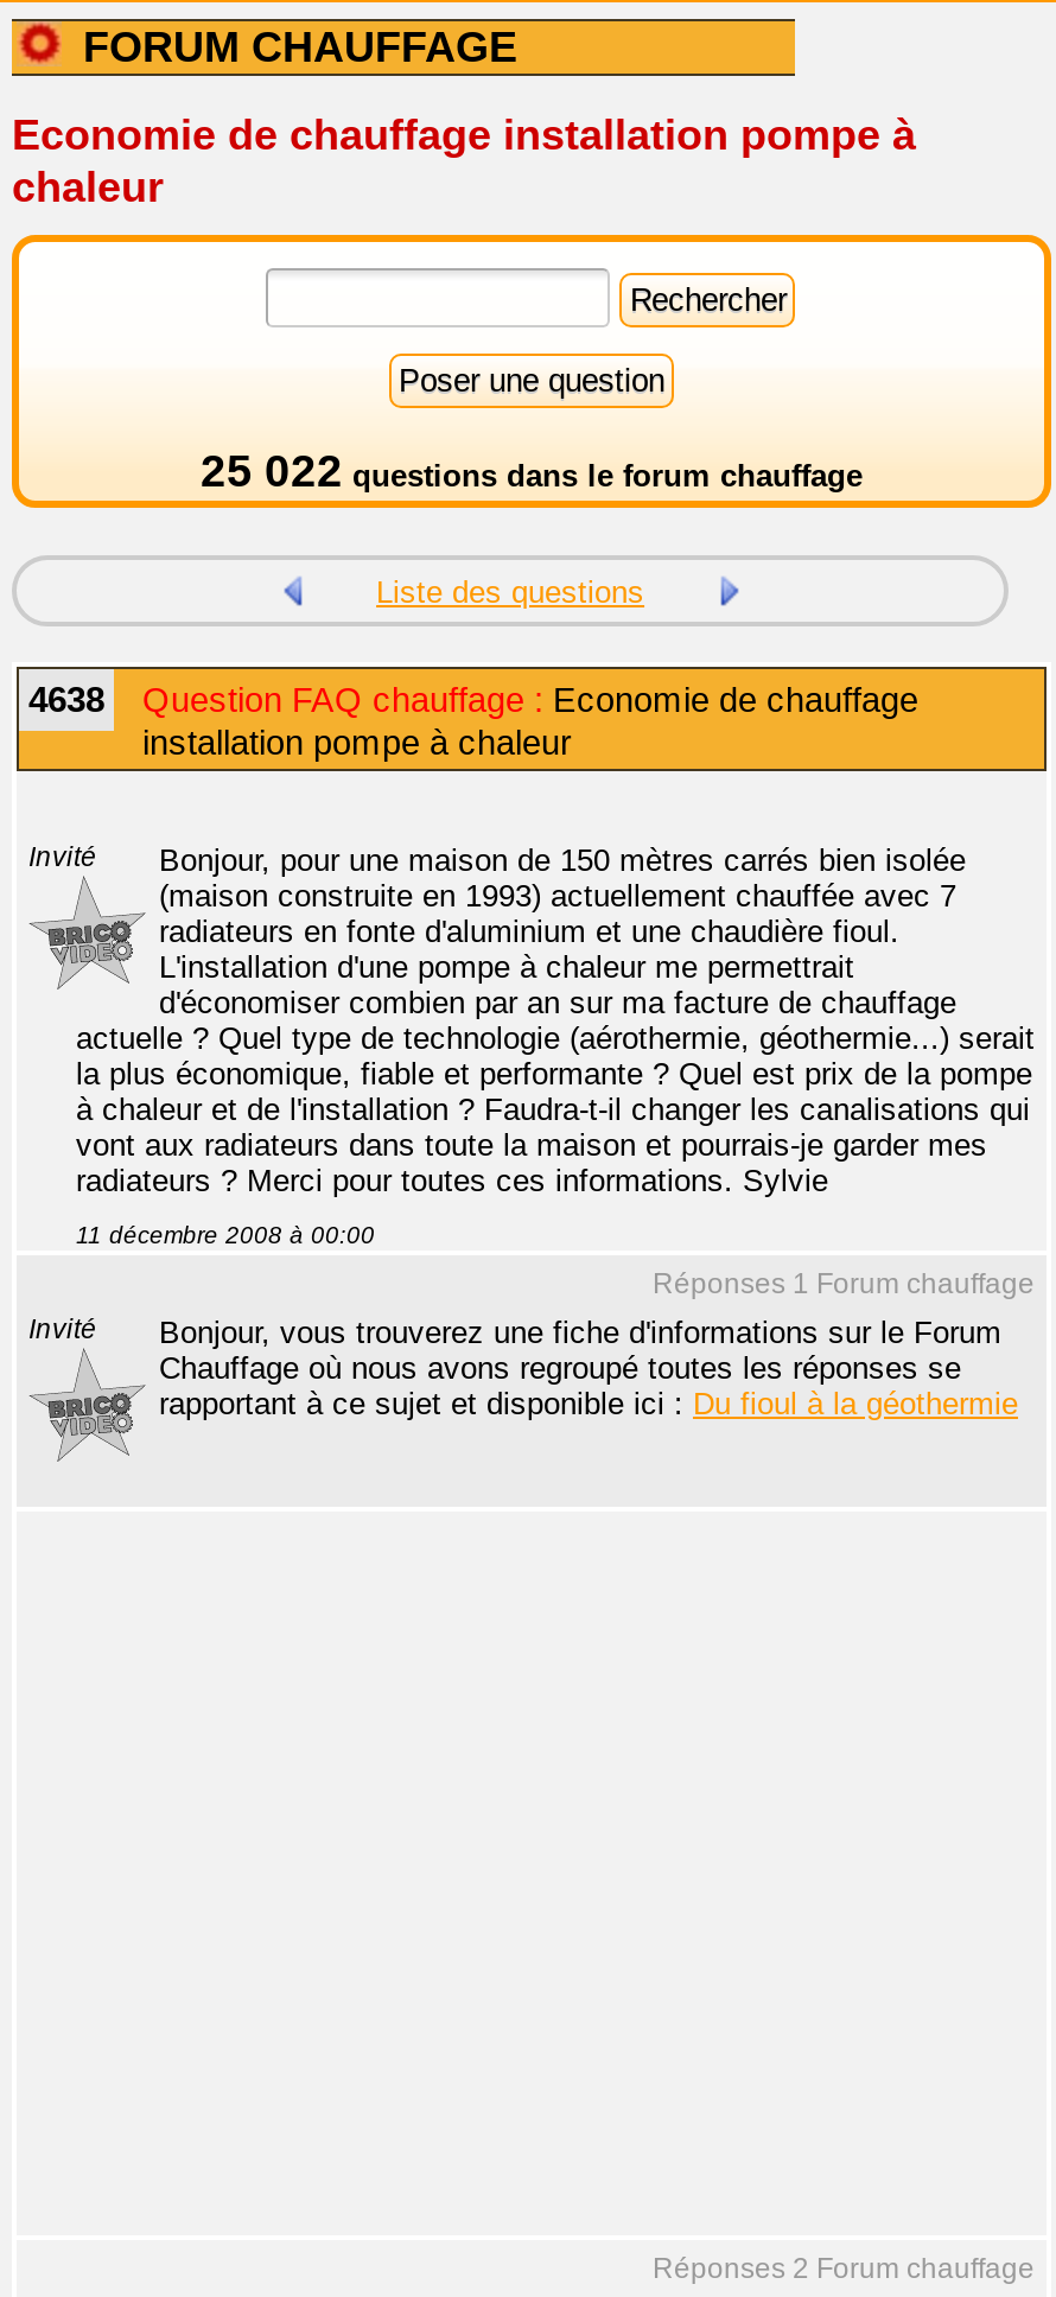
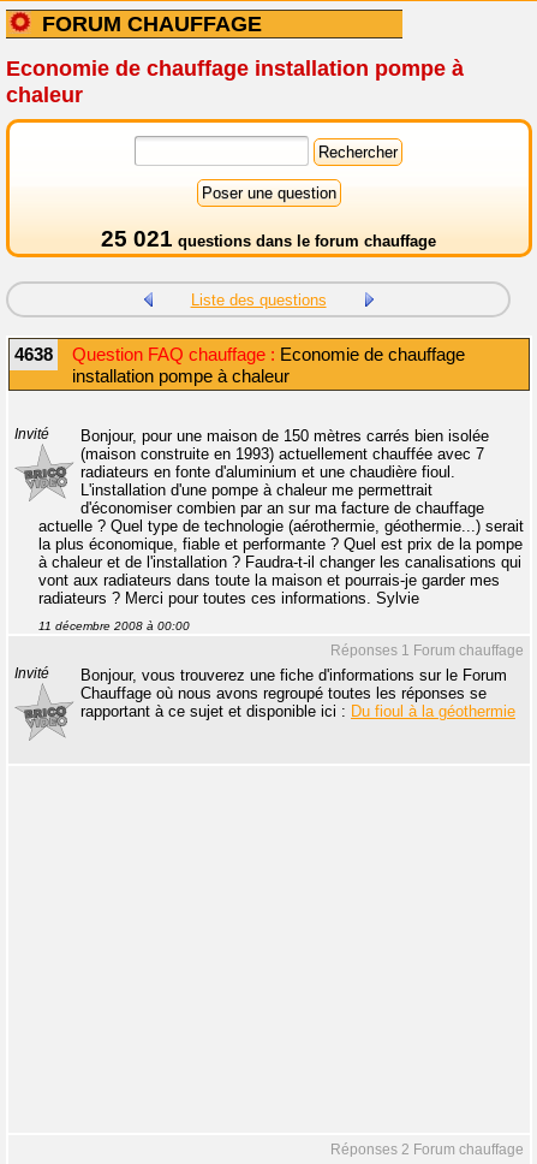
- 25 022 questions dans le forum chauffage
+ 25 021 questions dans le forum chauffage
